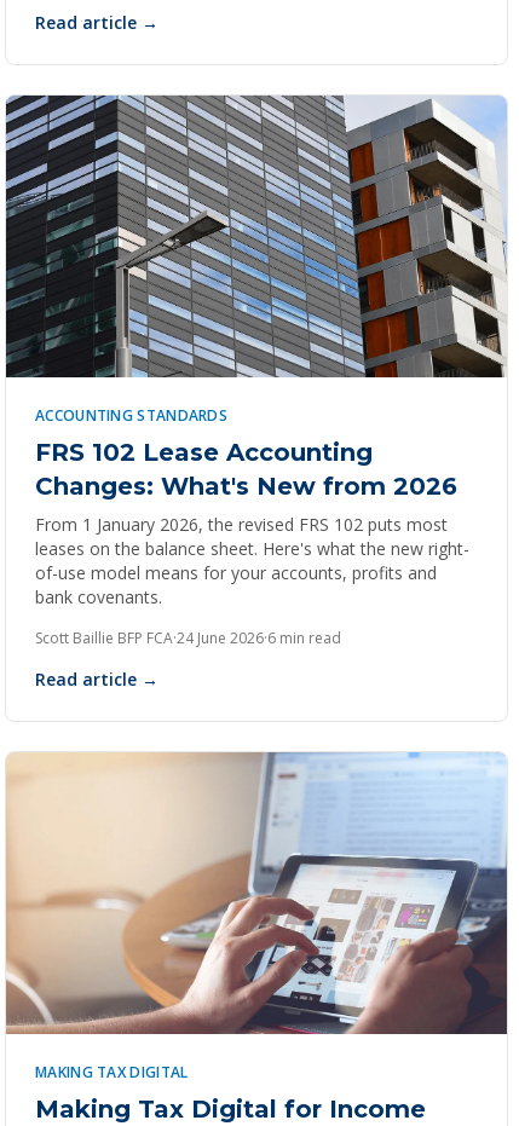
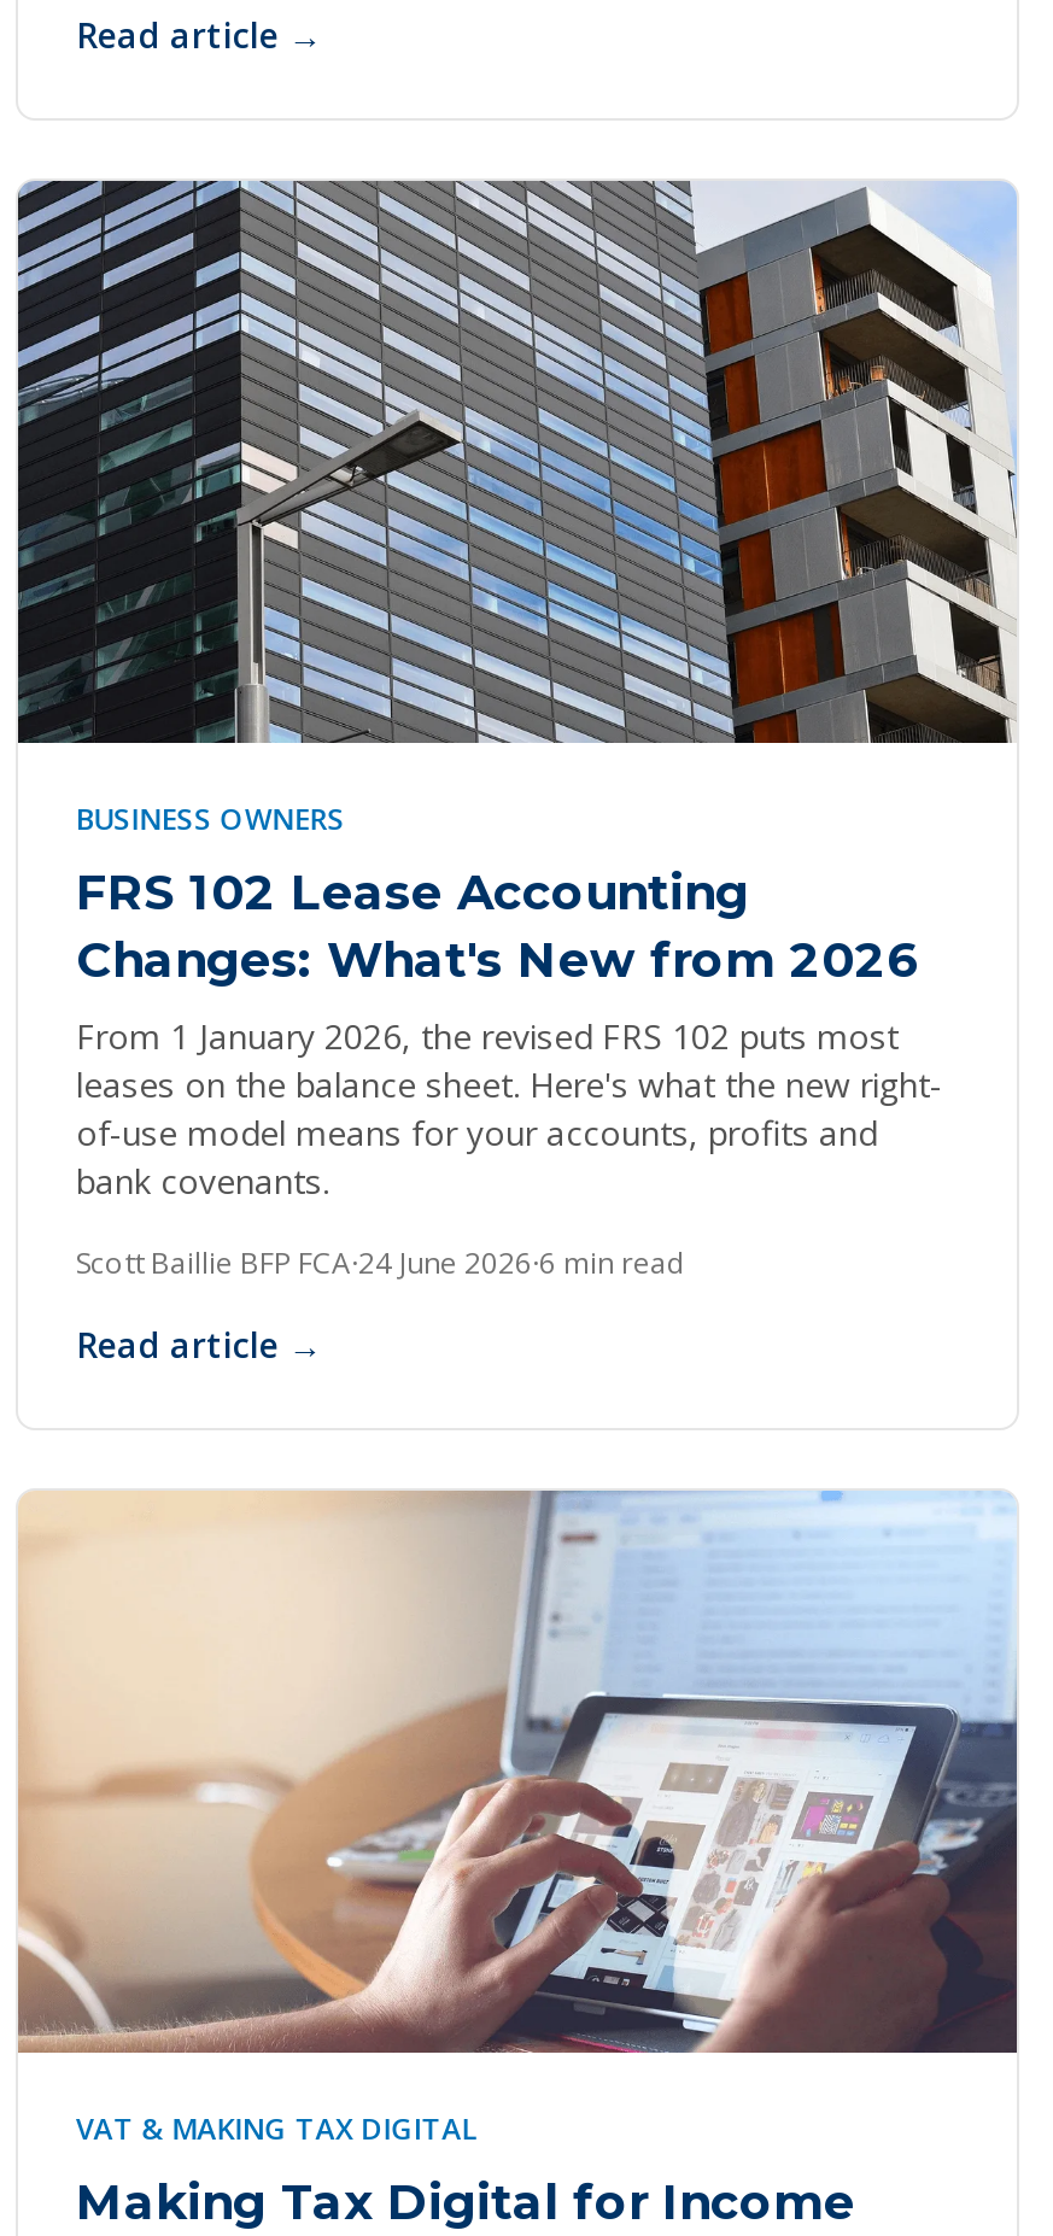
- ACCOUNTING STANDARDS
+ BUSINESS OWNERS

- MAKING TAX DIGITAL
+ VAT & MAKING TAX DIGITAL
